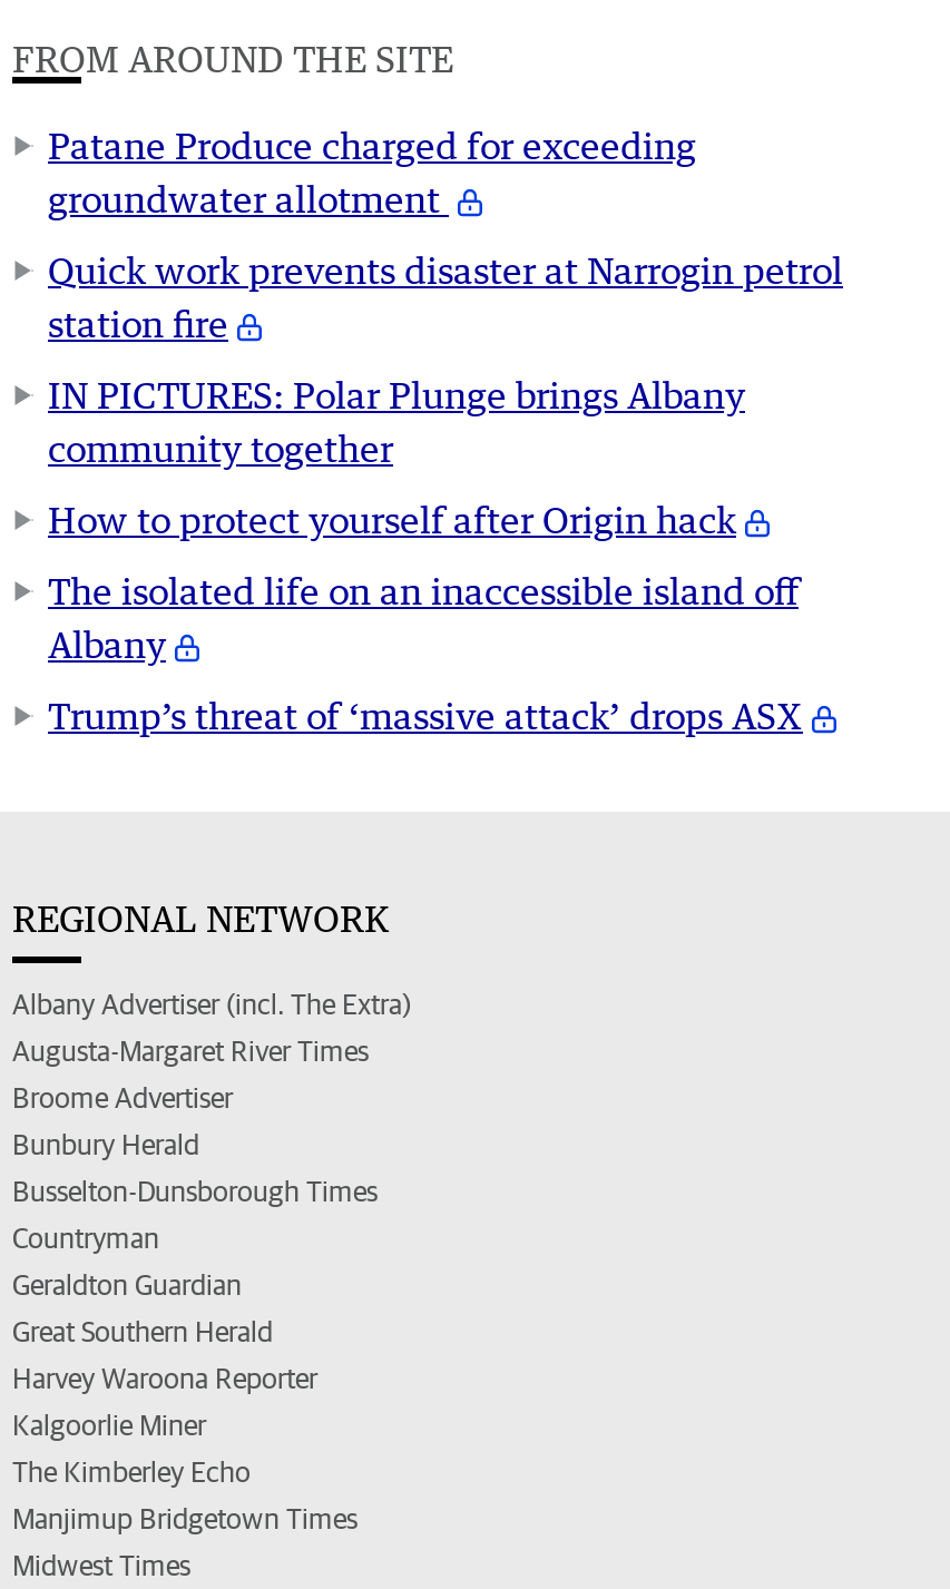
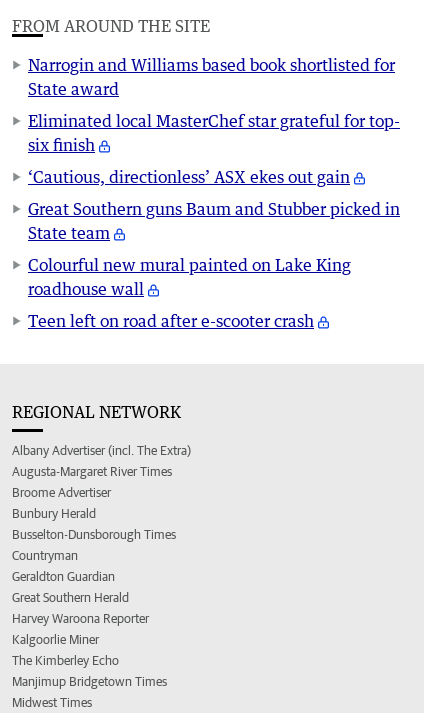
- Patane Produce charged for exceeding
- groundwater allotment
+ Narrogin and Williams based book shortlisted for
+ State award

- Quick work prevents disaster at Narrogin petrol
- station fire
+ Eliminated local MasterChef star grateful for top-
+ six finish

- IN PICTURES: Polar Plunge brings Albany
- community together
+ ‘Cautious, directionless’ ASX ekes out gain

- How to protect yourself after Origin hack
+ Great Southern guns Baum and Stubber picked in
+ State team

- The isolated life on an inaccessible island off
- Albany
+ Colourful new mural painted on Lake King
+ roadhouse wall

- Trump’s threat of ‘massive attack’ drops ASX
+ Teen left on road after e-scooter crash
